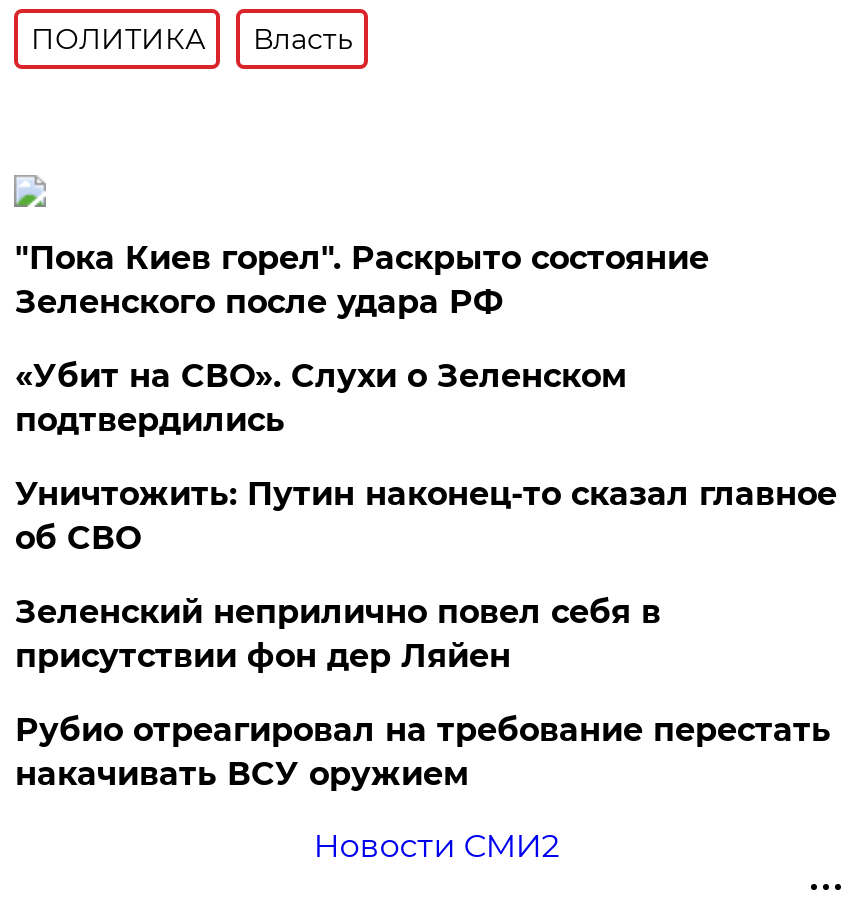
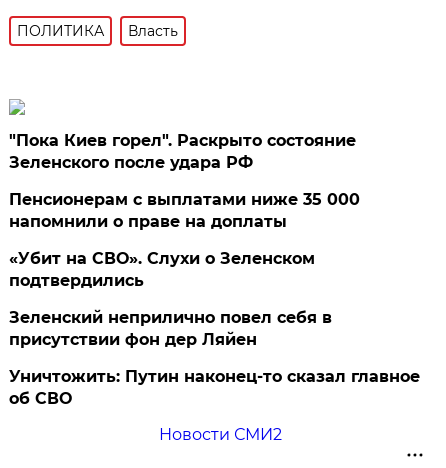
+ Пенсионерам с выплатами ниже 35 000
+ напомнили о праве на доплаты

moved down: «Убит на СВО». Слухи о Зеленском | подтвердились

moved down: Уничтожить: Путин наконец-то сказал главное | об СВО

- Рубио отреагировал на требование перестать
- накачивать ВСУ оружием
